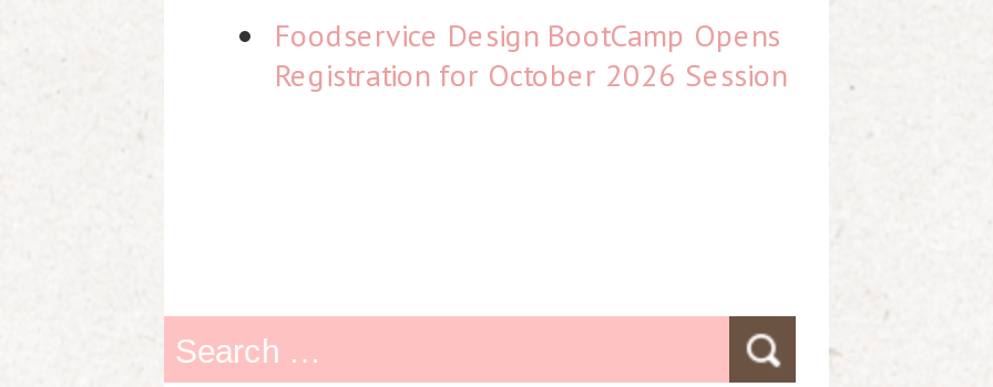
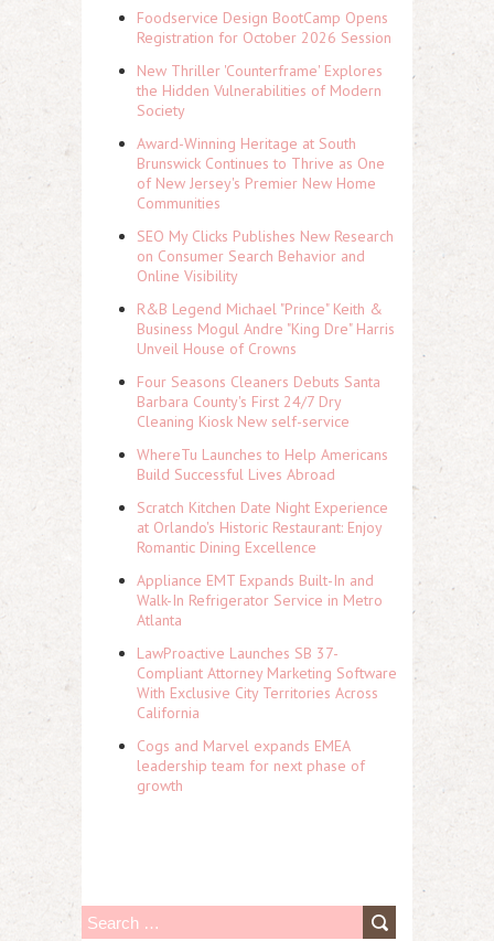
+ New Thriller 'Counterframe' Explores
+ the Hidden Vulnerabilities of Modern
+ Society
+ Award-Winning Heritage at South
+ Brunswick Continues to Thrive as One
+ of New Jersey's Premier New Home
+ Communities
+ SEO My Clicks Publishes New Research
+ on Consumer Search Behavior and
+ Online Visibility
+ R&B Legend Michael "Prince" Keith &
+ Business Mogul Andre "King Dre" Harris
+ Unveil House of Crowns
+ Four Seasons Cleaners Debuts Santa
+ Barbara County's First 24/7 Dry
+ Cleaning Kiosk New self-service
+ WhereTu Launches to Help Americans
+ Build Successful Lives Abroad
+ Scratch Kitchen Date Night Experience
+ at Orlando's Historic Restaurant: Enjoy
+ Romantic Dining Excellence
+ Appliance EMT Expands Built-In and
+ Walk-In Refrigerator Service in Metro
+ Atlanta
+ LawProactive Launches SB 37-
+ Compliant Attorney Marketing Software
+ With Exclusive City Territories Across
+ California
+ Cogs and Marvel expands EMEA
+ leadership team for next phase of
+ growth
